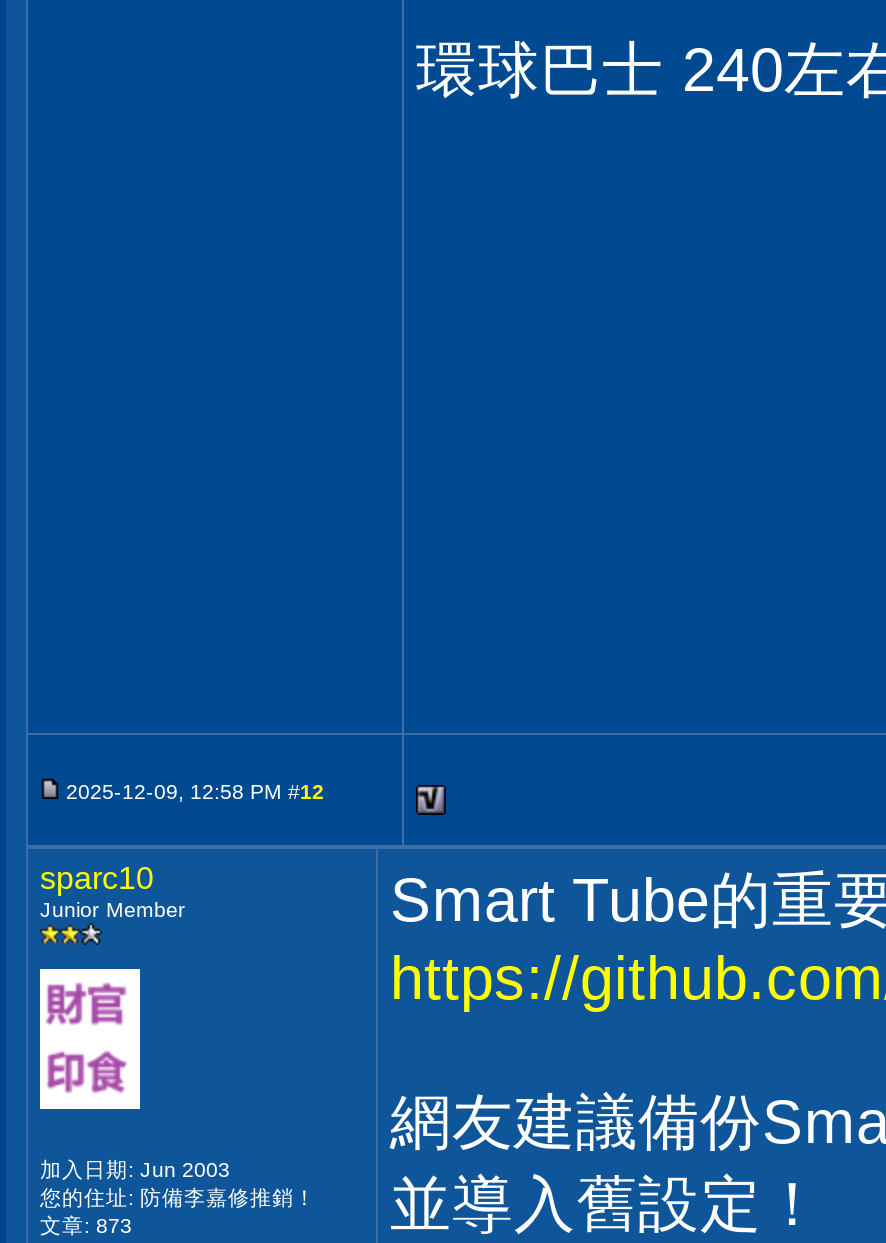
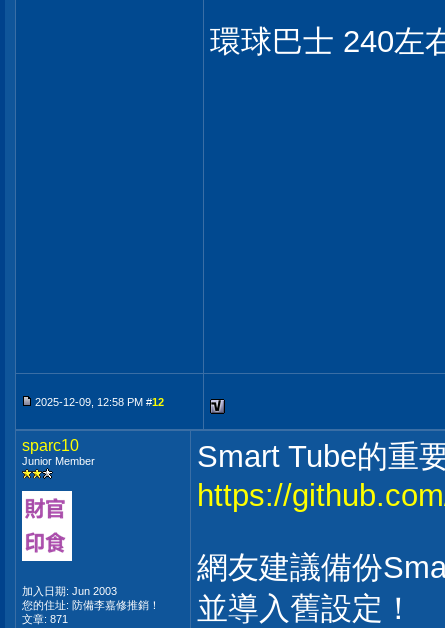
- 文章: 873
+ 文章: 871
